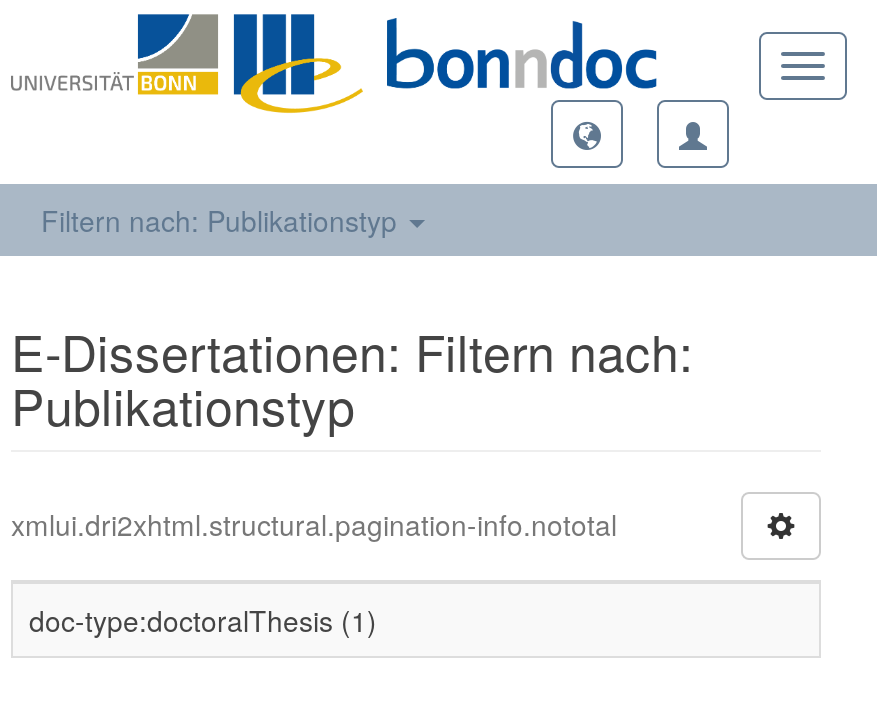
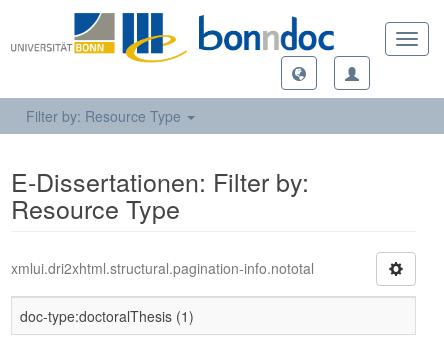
- Filtern nach: Publikationstyp
+ Filter by: Resource Type

- E-Dissertationen: Filtern nach:
- Publikationstyp
+ E-Dissertationen: Filter by:
+ Resource Type
